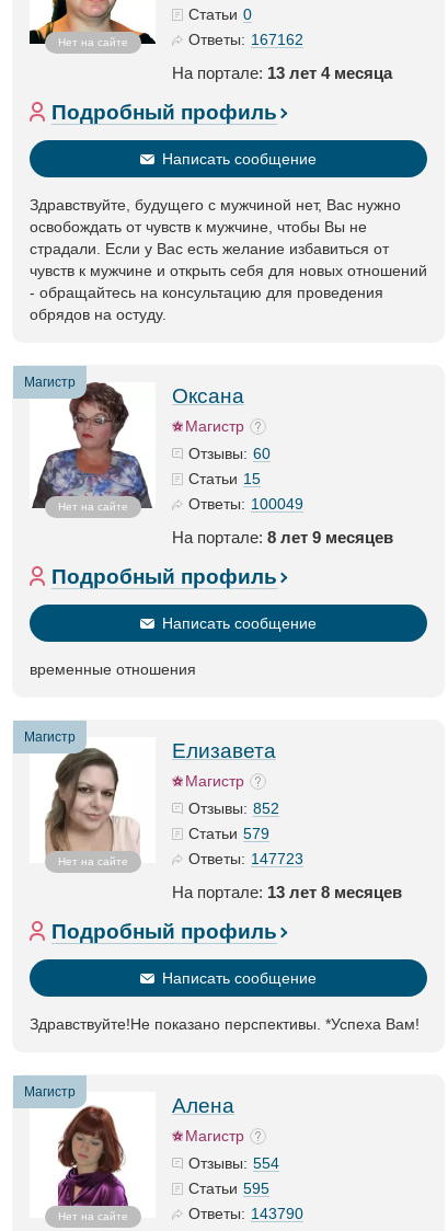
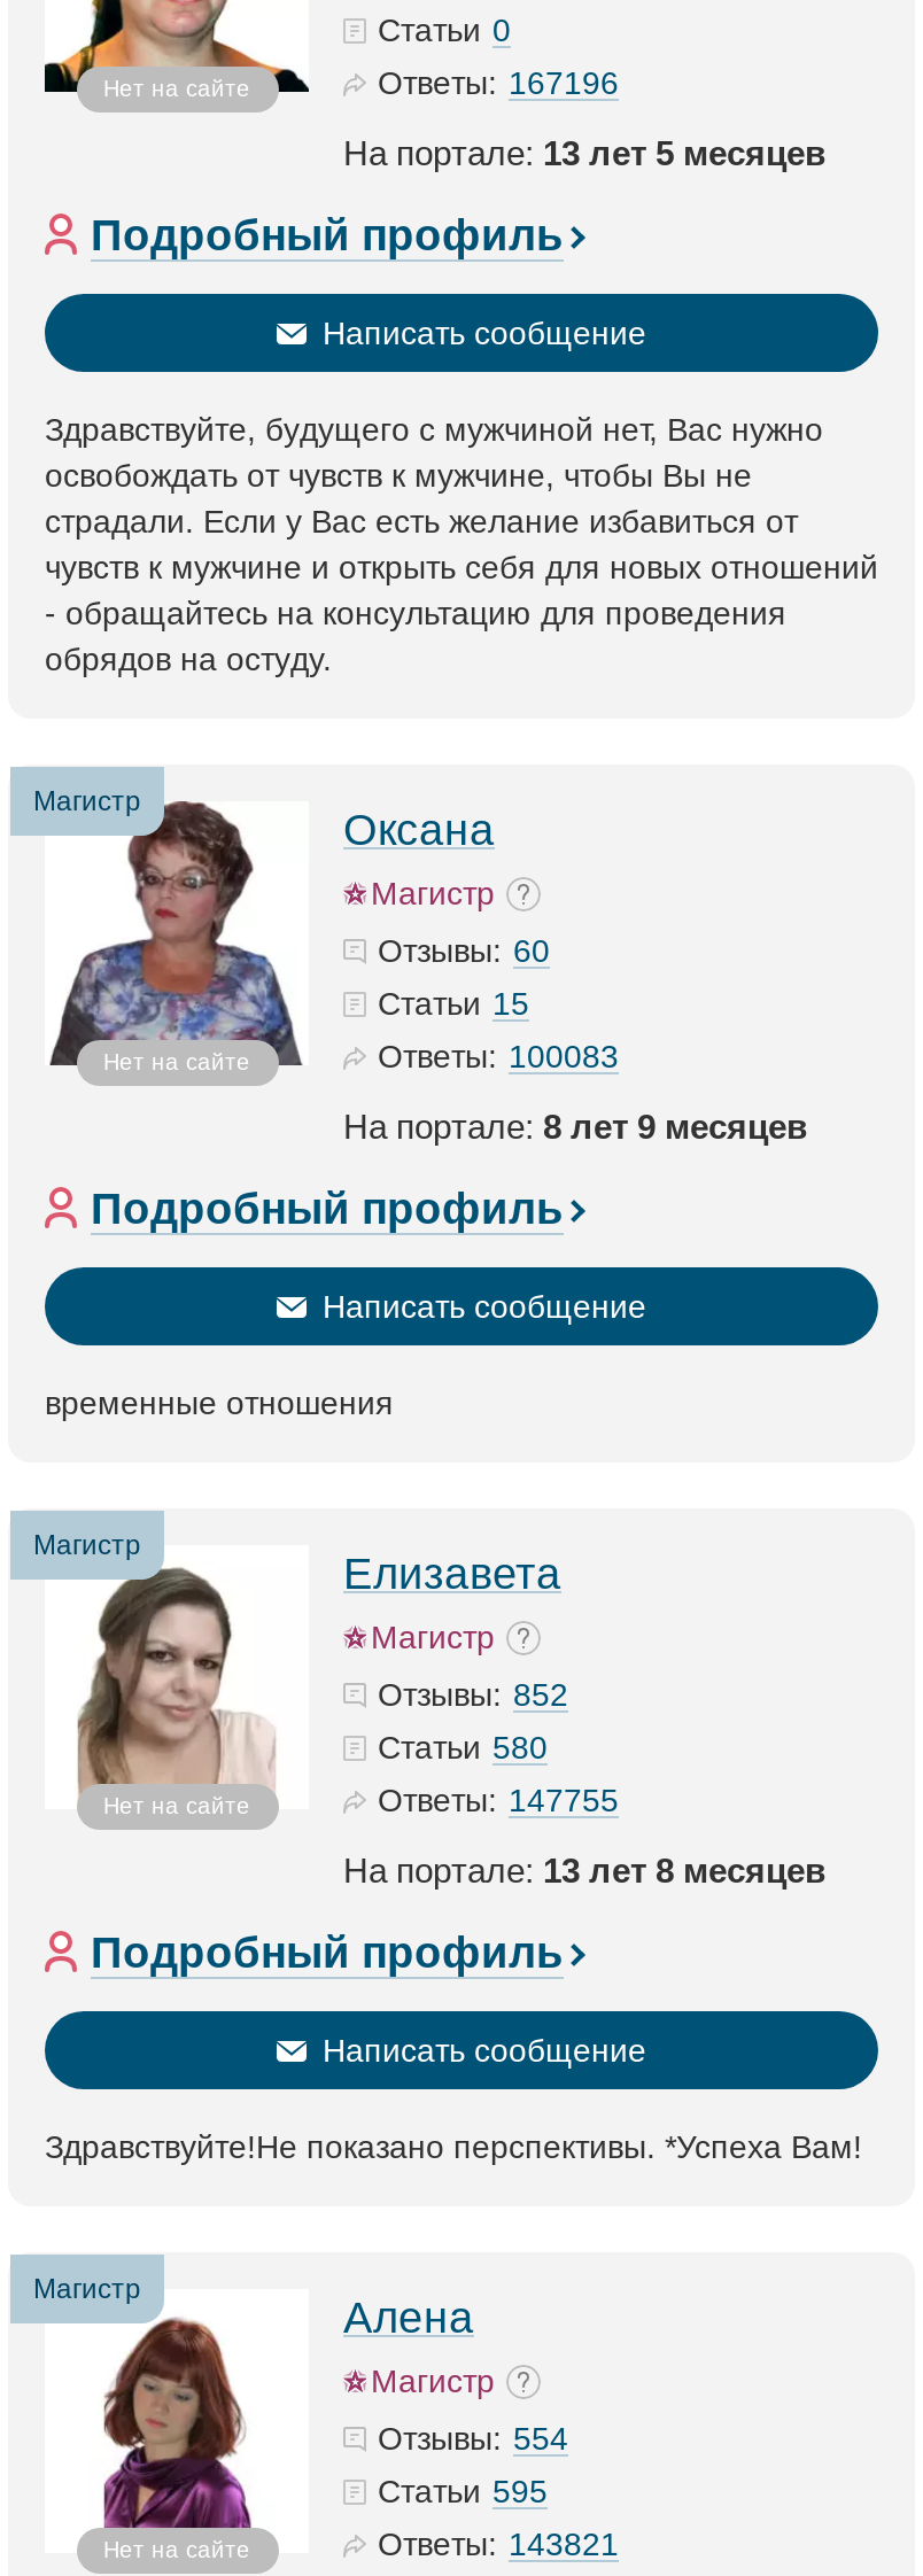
- Ответы: 167162
+ Ответы: 167196

- На портале: 13 лет 4 месяца
+ На портале: 13 лет 5 месяцев

- Ответы: 100049
+ Ответы: 100083

- Статьи 579
+ Статьи 580

- Ответы: 147723
+ Ответы: 147755

- Ответы: 143790
+ Ответы: 143821
